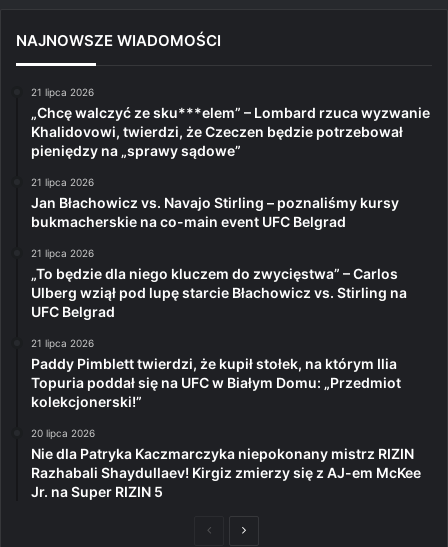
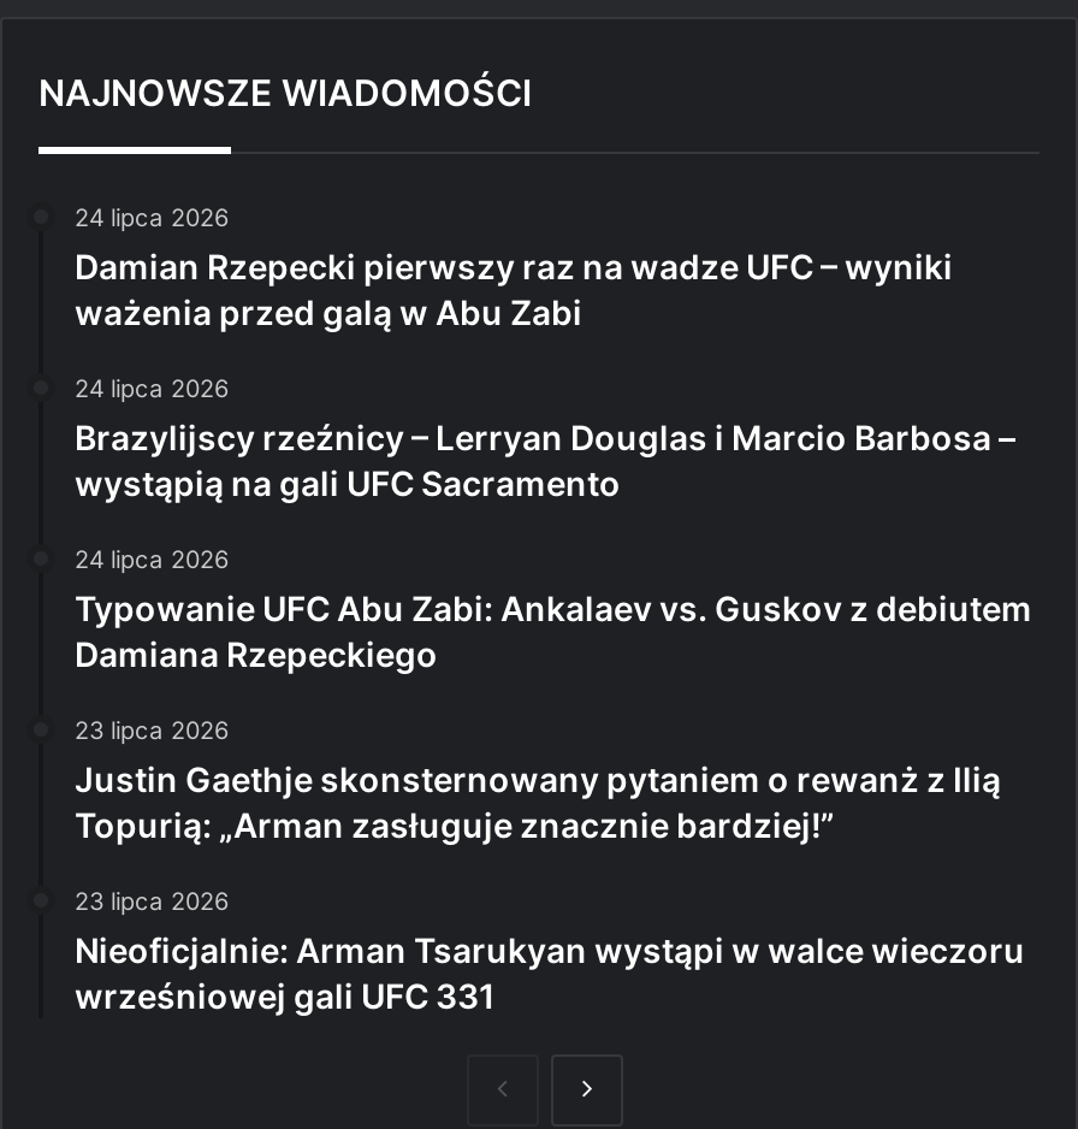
- 21 lipca 2026
- „Chcę walczyć ze sku***elem” – Lombard rzuca wyzwanie
- Khalidovowi, twierdzi, że Czeczen będzie potrzebował
- pieniędzy na „sprawy sądowe”
+ 24 lipca 2026
+ Damian Rzepecki pierwszy raz na wadze UFC – wyniki
+ ważenia przed galą w Abu Zabi

- 21 lipca 2026
- Jan Błachowicz vs. Navajo Stirling – poznaliśmy kursy
- bukmacherskie na co-main event UFC Belgrad
+ 24 lipca 2026
+ Brazylijscy rzeźnicy – Lerryan Douglas i Marcio Barbosa –
+ wystąpią na gali UFC Sacramento

- 21 lipca 2026
- „To będzie dla niego kluczem do zwycięstwa” – Carlos
- Ulberg wziął pod lupę starcie Błachowicz vs. Stirling na
- UFC Belgrad
+ 24 lipca 2026
+ Typowanie UFC Abu Zabi: Ankalaev vs. Guskov z debiutem
+ Damiana Rzepeckiego

- 21 lipca 2026
- Paddy Pimblett twierdzi, że kupił stołek, na którym Ilia
- Topuria poddał się na UFC w Białym Domu: „Przedmiot
- kolekcjonerski!”
+ 23 lipca 2026
+ Justin Gaethje skonsternowany pytaniem o rewanż z Ilią
+ Topurią: „Arman zasługuje znacznie bardziej!”

- 20 lipca 2026
- Nie dla Patryka Kaczmarczyka niepokonany mistrz RIZIN
- Razhabali Shaydullaev! Kirgiz zmierzy się z AJ-em McKee
- Jr. na Super RIZIN 5
+ 23 lipca 2026
+ Nieoficjalnie: Arman Tsarukyan wystąpi w walce wieczoru
+ wrześniowej gali UFC 331
